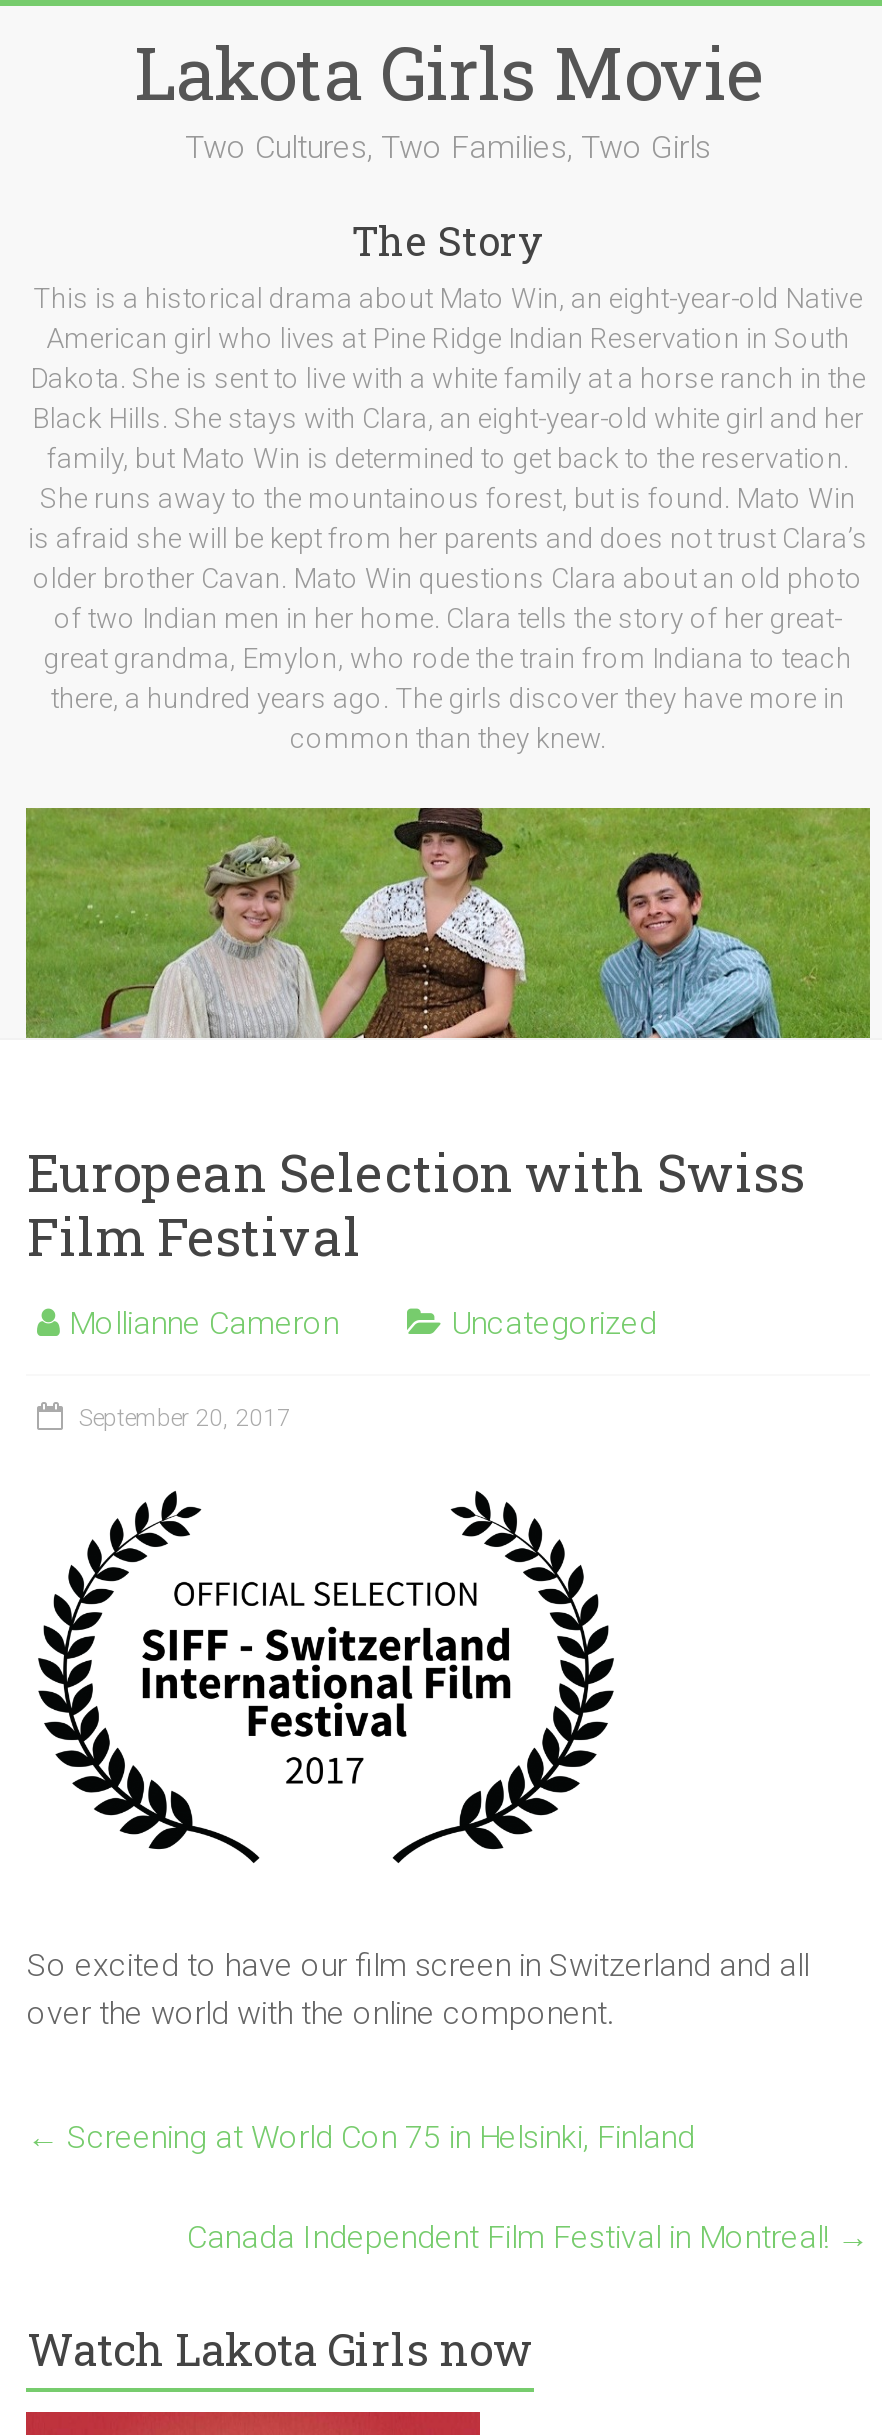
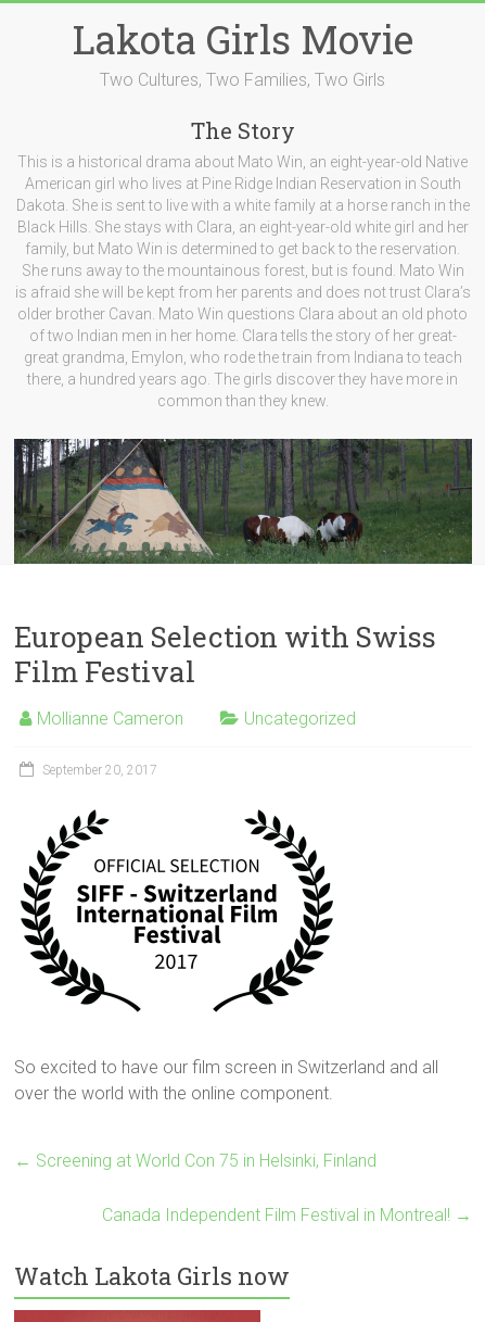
- [image]
+ [image]
